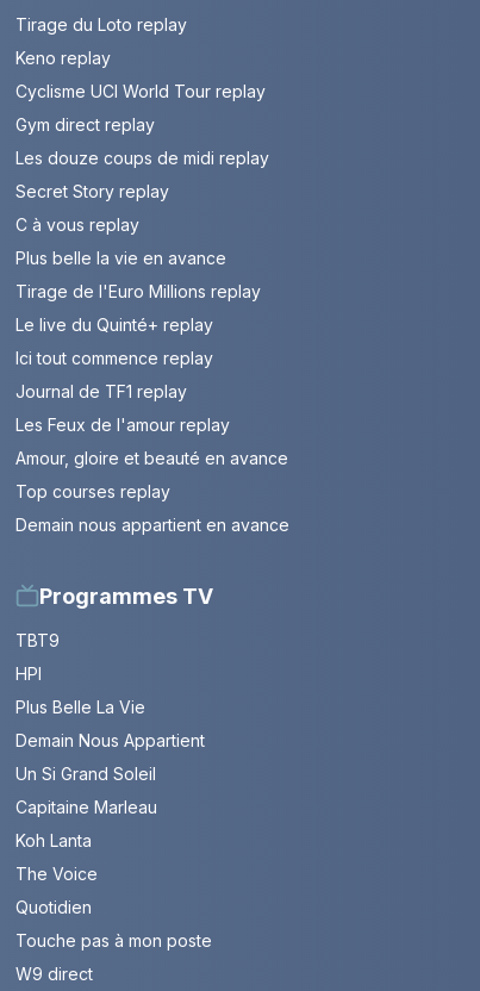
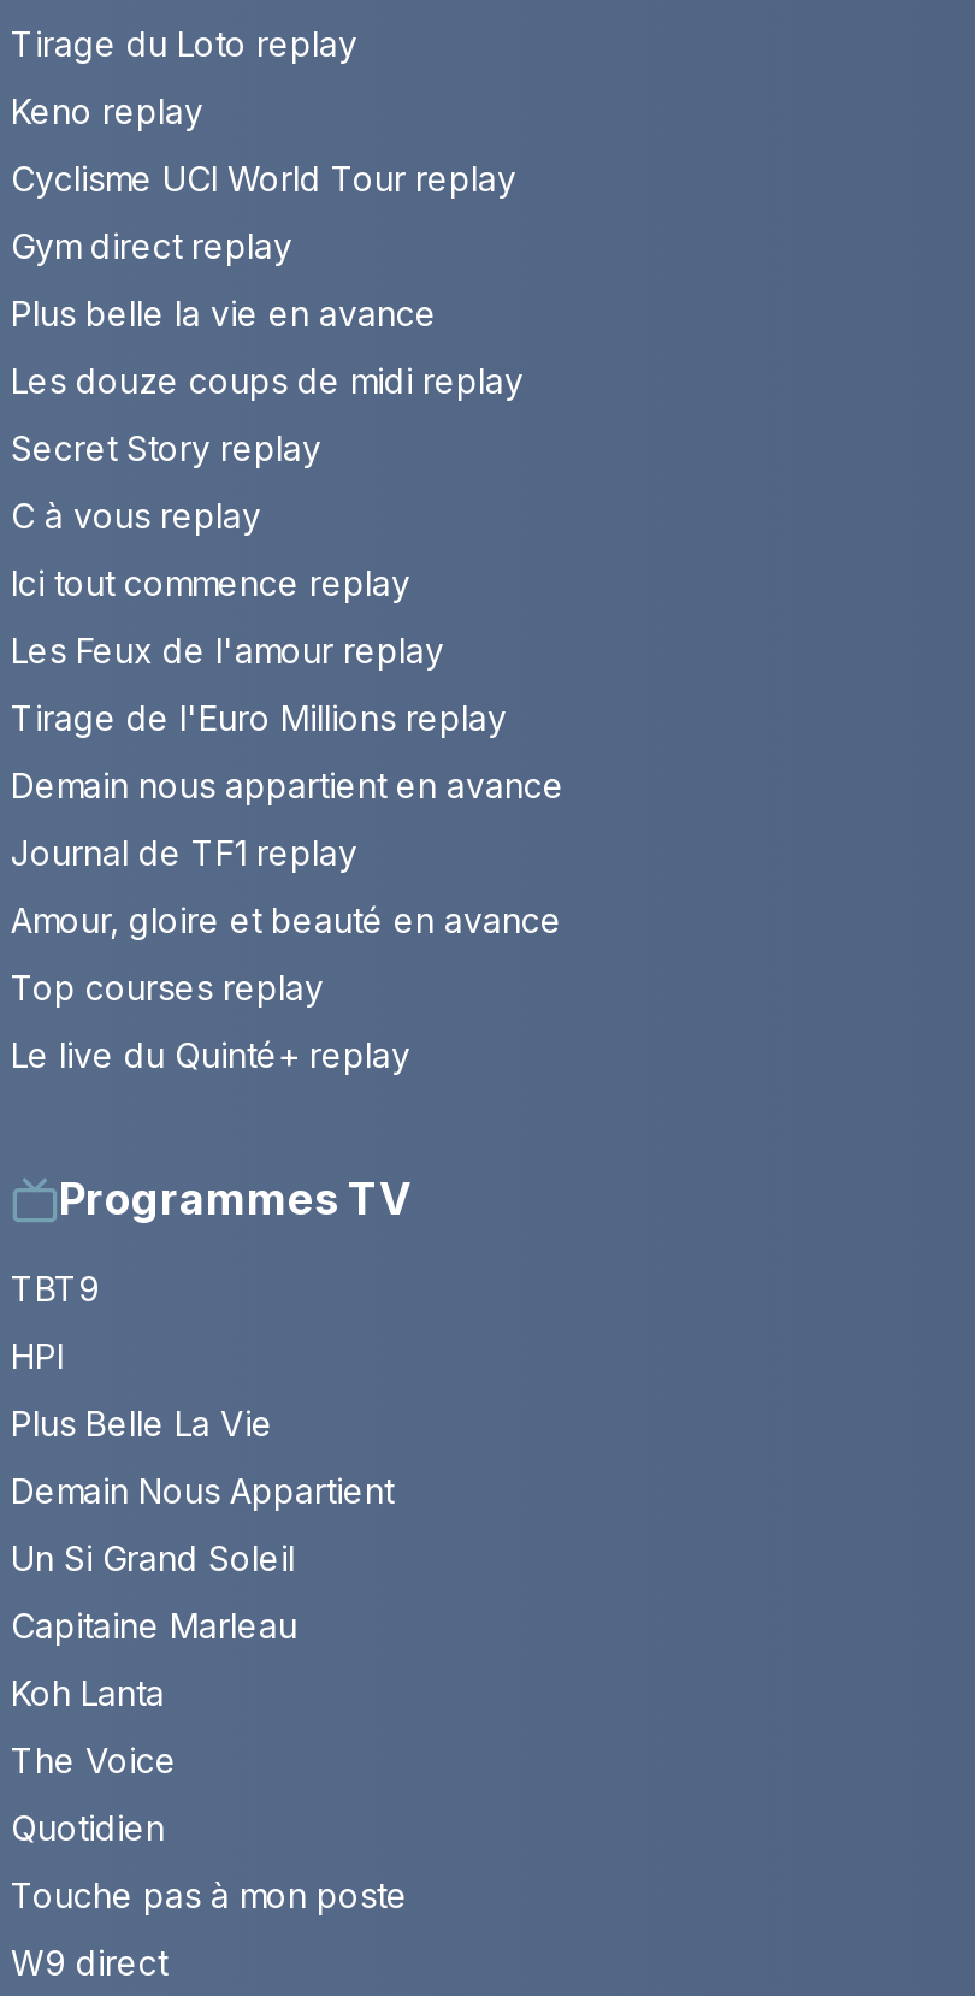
moved down: Les douze coups de midi replay | Secret Story replay | C à vous replay

moved up: Plus belle la vie en avance

moved down: Tirage de l'Euro Millions replay

moved down: Le live du Quinté+ replay

moved up: Ici tout commence replay

moved down: Journal de TF1 replay

moved up: Les Feux de l'amour replay

moved up: Demain nous appartient en avance
